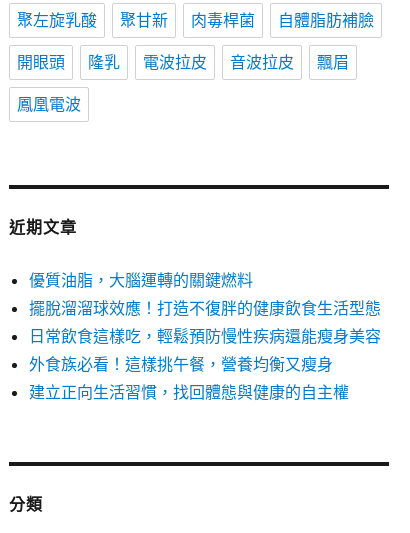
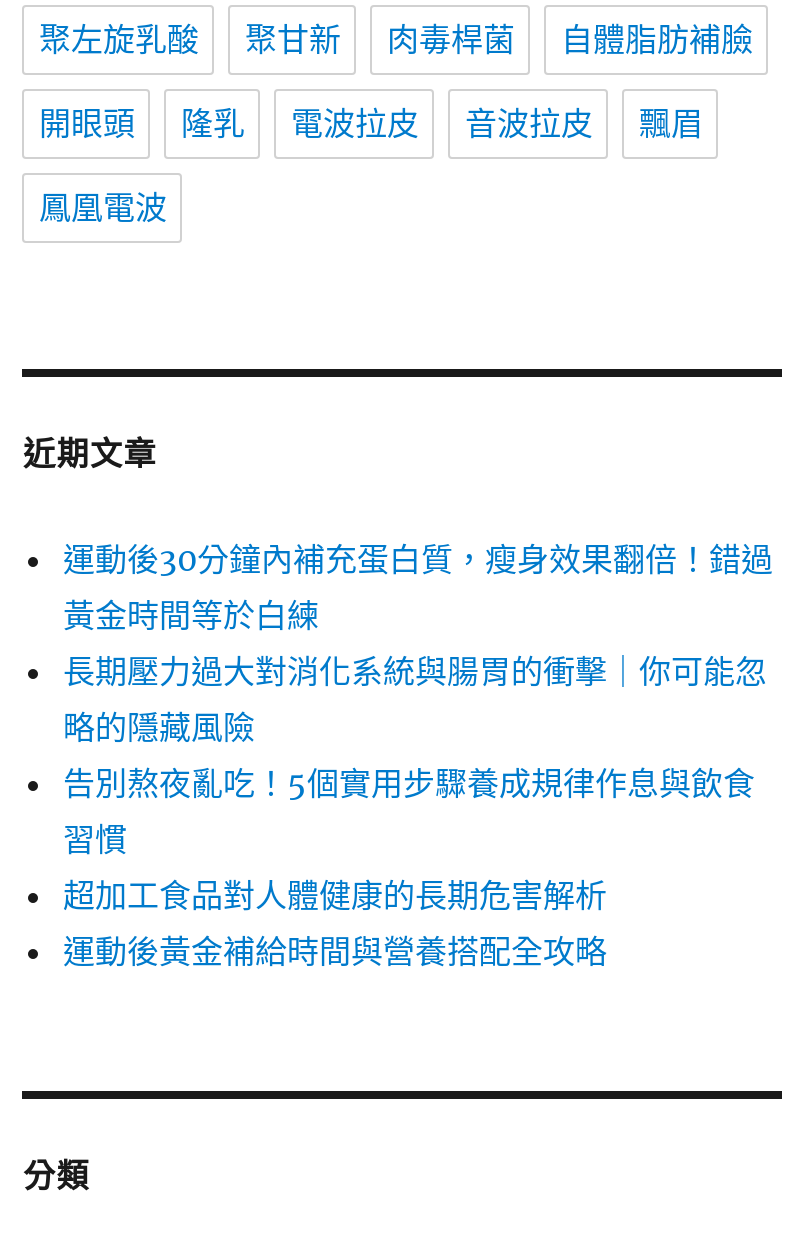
- 優質油脂，大腦運轉的關鍵燃料
- 擺脫溜溜球效應！打造不復胖的健康飲食生活型態
- 日常飲食這樣吃，輕鬆預防慢性疾病還能瘦身美容
- 外食族必看！這樣挑午餐，營養均衡又瘦身
- 建立正向生活習慣，找回體態與健康的自主權
+ 運動後30分鐘內補充蛋白質，瘦身效果翻倍！錯過
+ 黃金時間等於白練
+ 長期壓力過大對消化系統與腸胃的衝擊｜你可能忽
+ 略的隱藏風險
+ 告別熬夜亂吃！5個實用步驟養成規律作息與飲食
+ 習慣
+ 超加工食品對人體健康的長期危害解析
+ 運動後黃金補給時間與營養搭配全攻略
